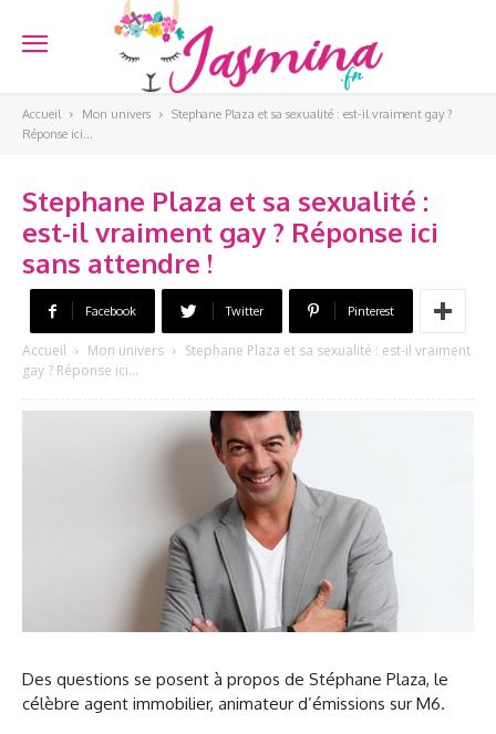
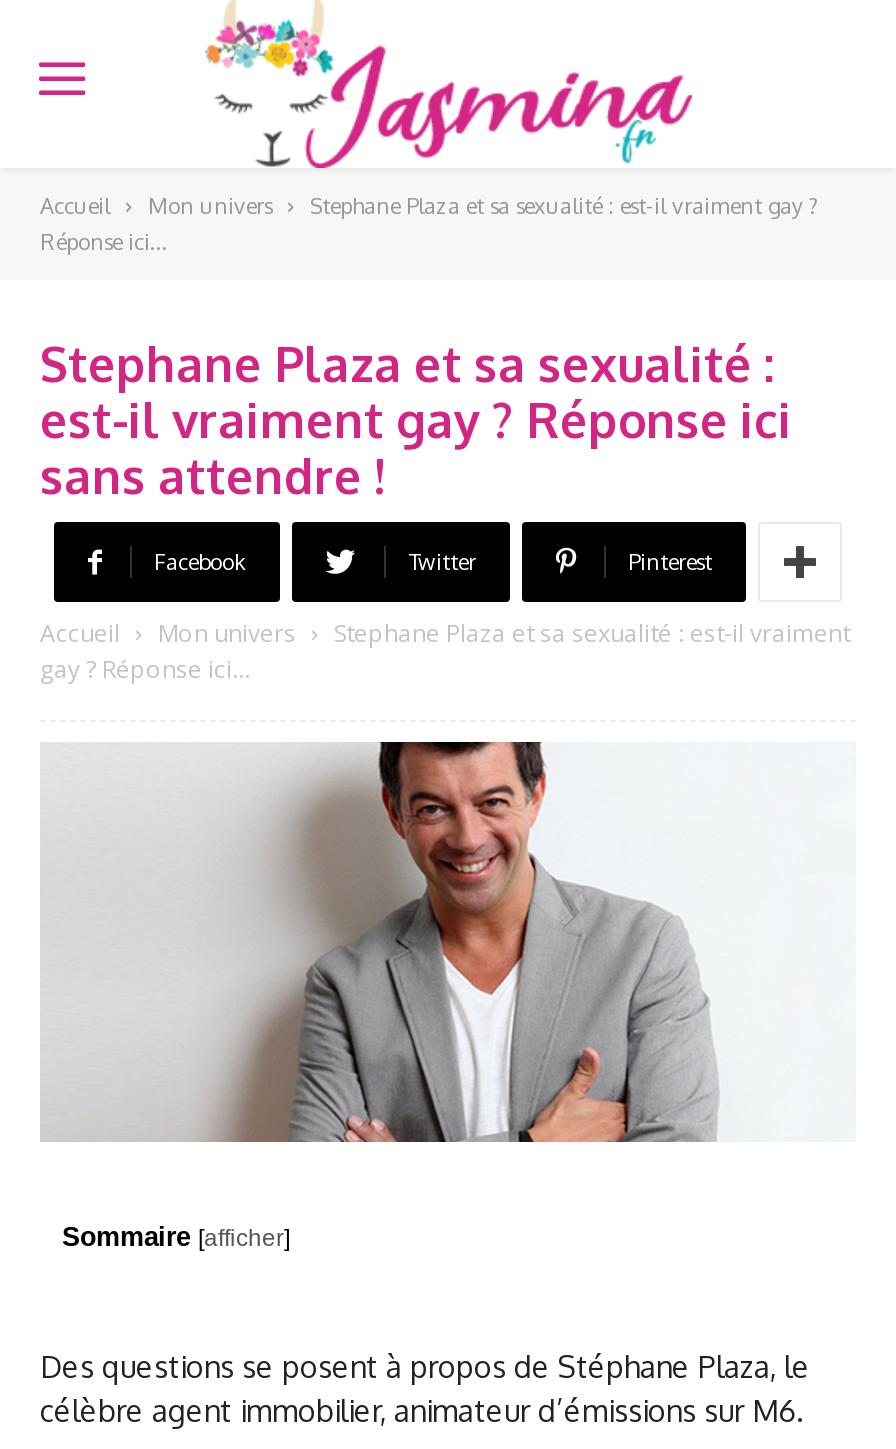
+ Sommaire [afficher]
